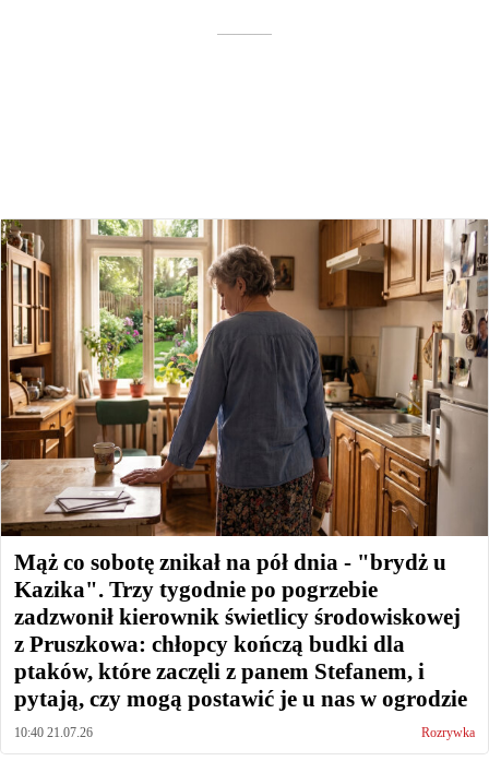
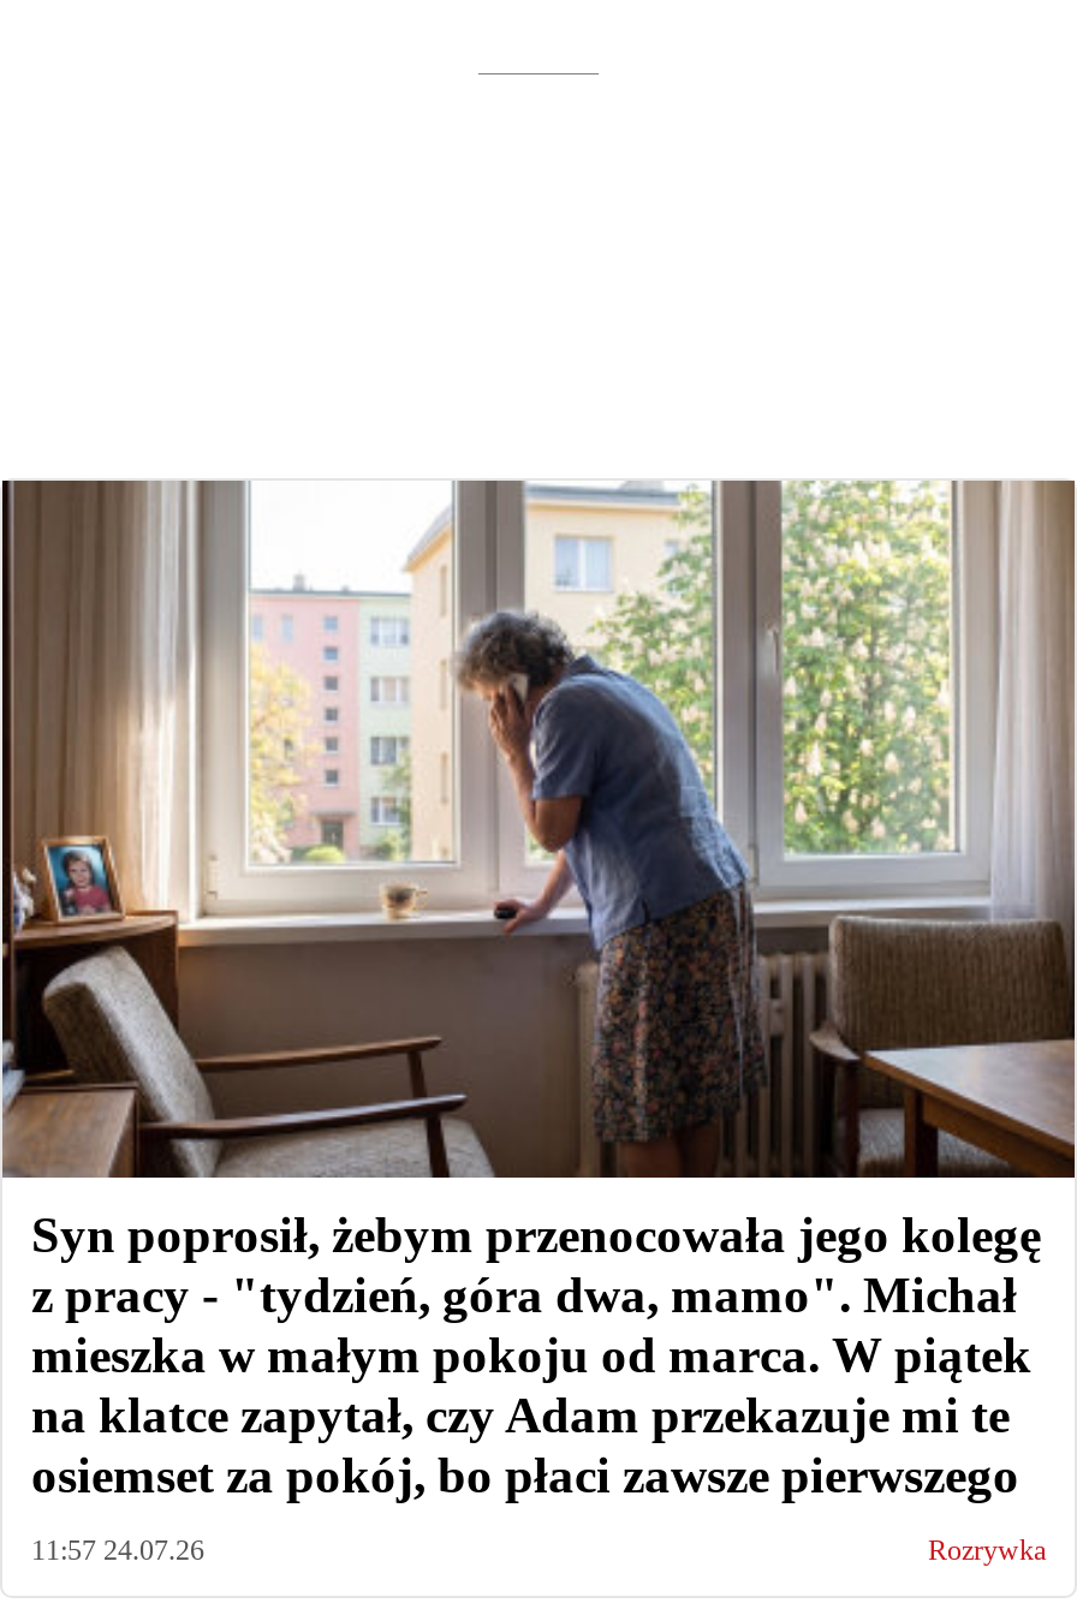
- [image]
- Mąż co sobotę znikał na pół dnia - "brydż u
- Kazika". Trzy tygodnie po pogrzebie
- zadzwonił kierownik świetlicy środowiskowej
- z Pruszkowa: chłopcy kończą budki dla
- ptaków, które zaczęli z panem Stefanem, i
- pytają, czy mogą postawić je u nas w ogrodzie
+ [image]
+ Syn poprosił, żebym przenocowała jego kolegę
+ z pracy - "tydzień, góra dwa, mamo". Michał
+ mieszka w małym pokoju od marca. W piątek
+ na klatce zapytał, czy Adam przekazuje mi te
+ osiemset za pokój, bo płaci zawsze pierwszego

- 10:40 21.07.26
+ 11:57 24.07.26
